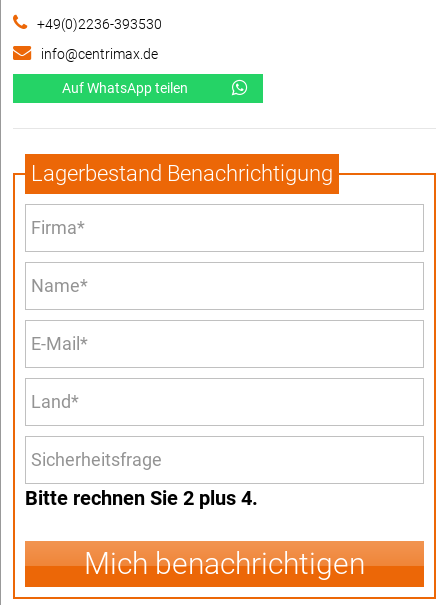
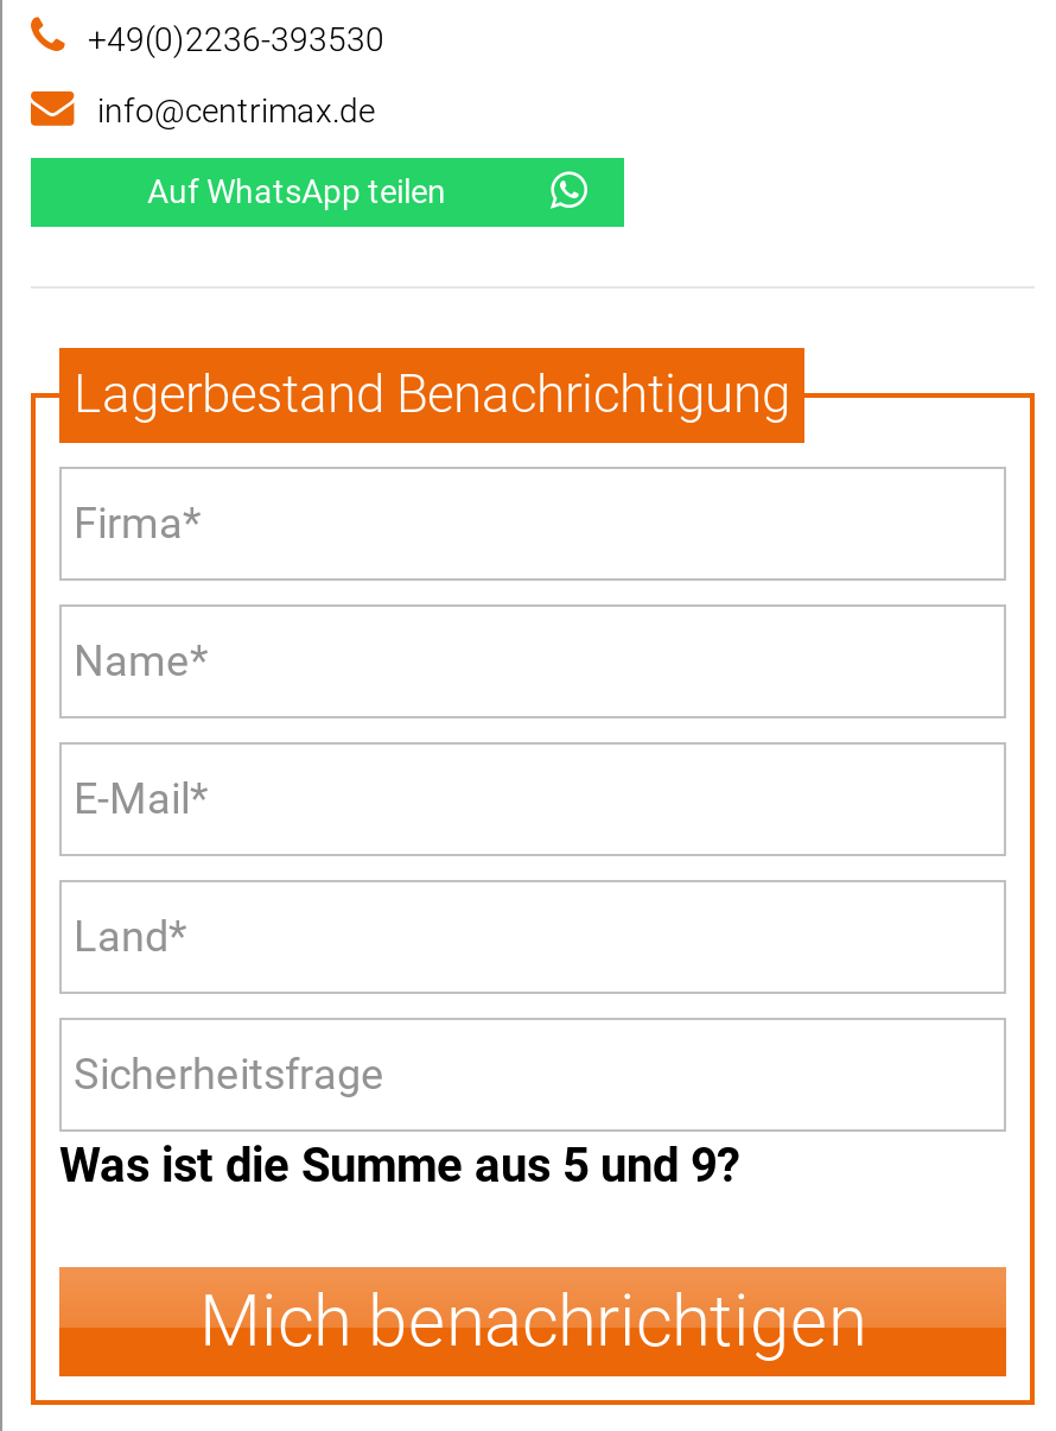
- Bitte rechnen Sie 2 plus 4.
+ Was ist die Summe aus 5 und 9?
